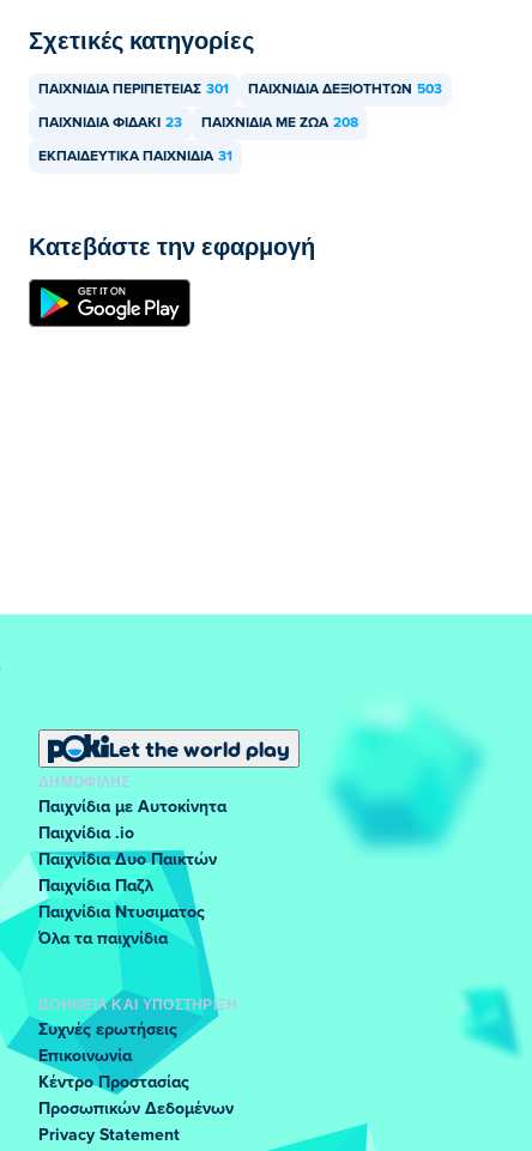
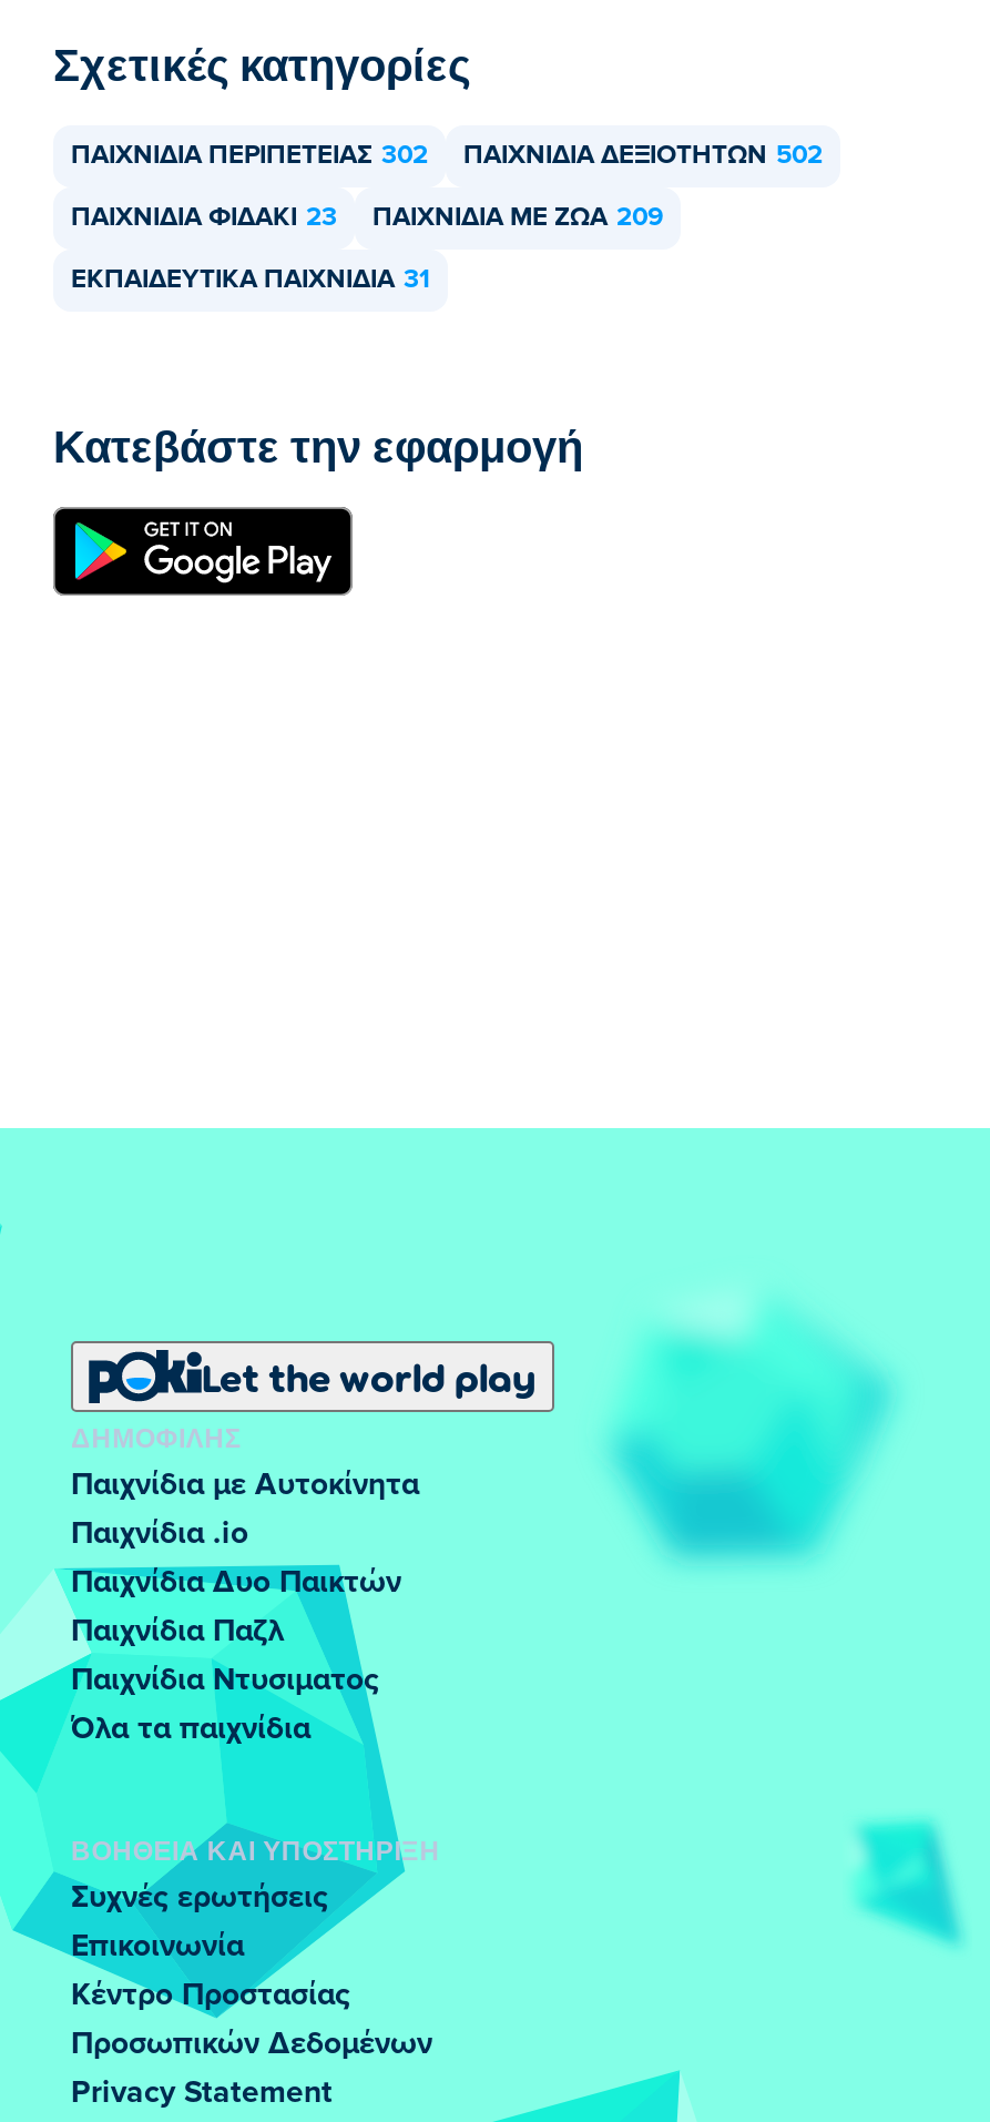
- ΠΑΙΧΝΊΔΙΑ ΠΕΡΙΠΈΤΕΙΑΣ 301
+ ΠΑΙΧΝΊΔΙΑ ΠΕΡΙΠΈΤΕΙΑΣ 302

- ΠΑΙΧΝΊΔΙΑ ΔΕΞΙΟΤΉΤΩΝ 503
+ ΠΑΙΧΝΊΔΙΑ ΔΕΞΙΟΤΉΤΩΝ 502

- ΠΑΙΧΝΊΔΙΑ ΜΕ ΖΩΑ 208
+ ΠΑΙΧΝΊΔΙΑ ΜΕ ΖΩΑ 209
